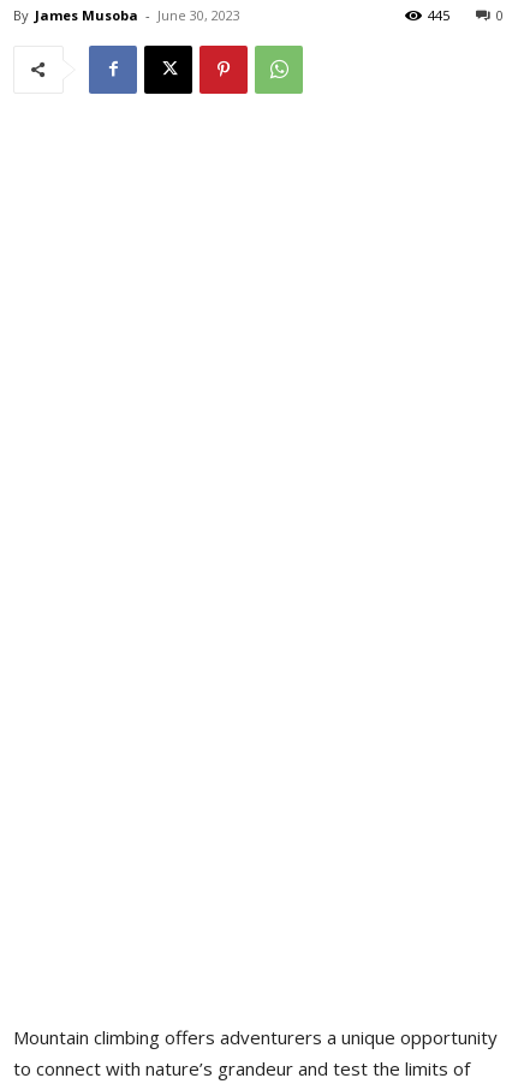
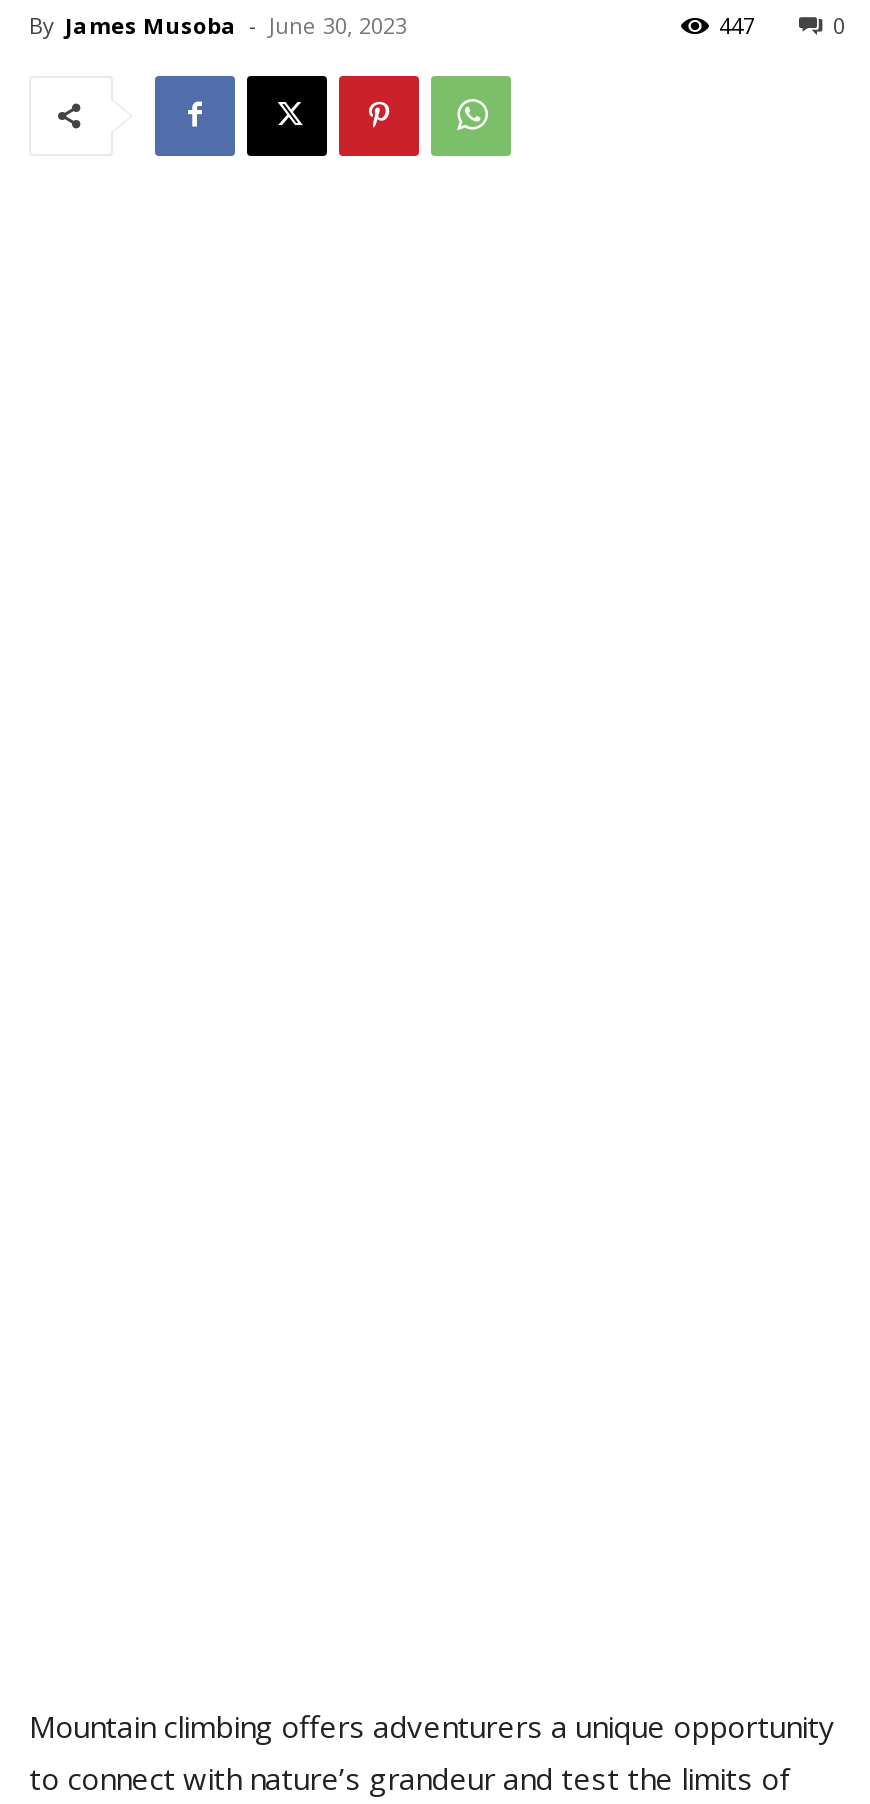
- 445
+ 447
